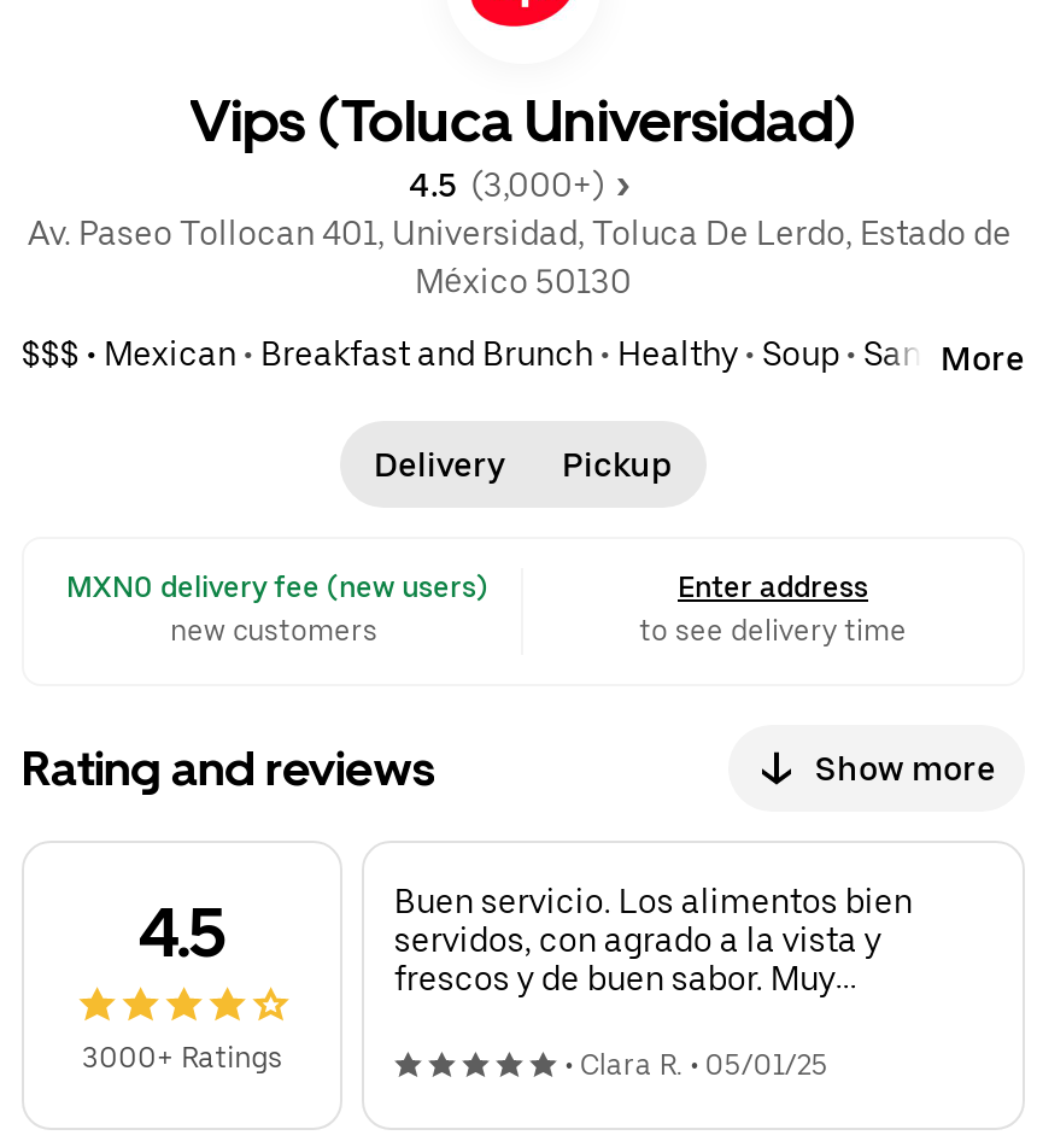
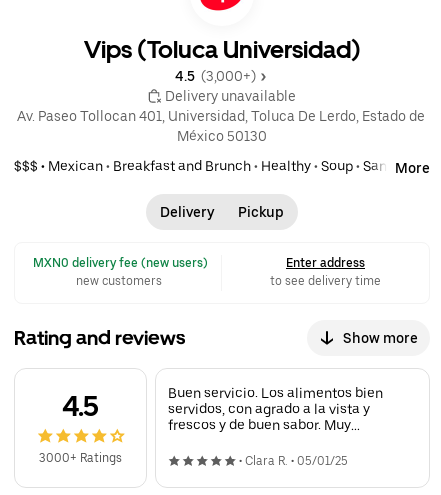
+ Delivery unavailable
